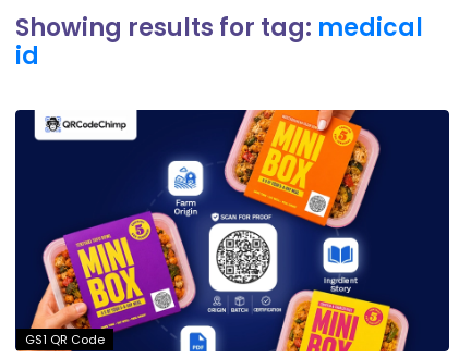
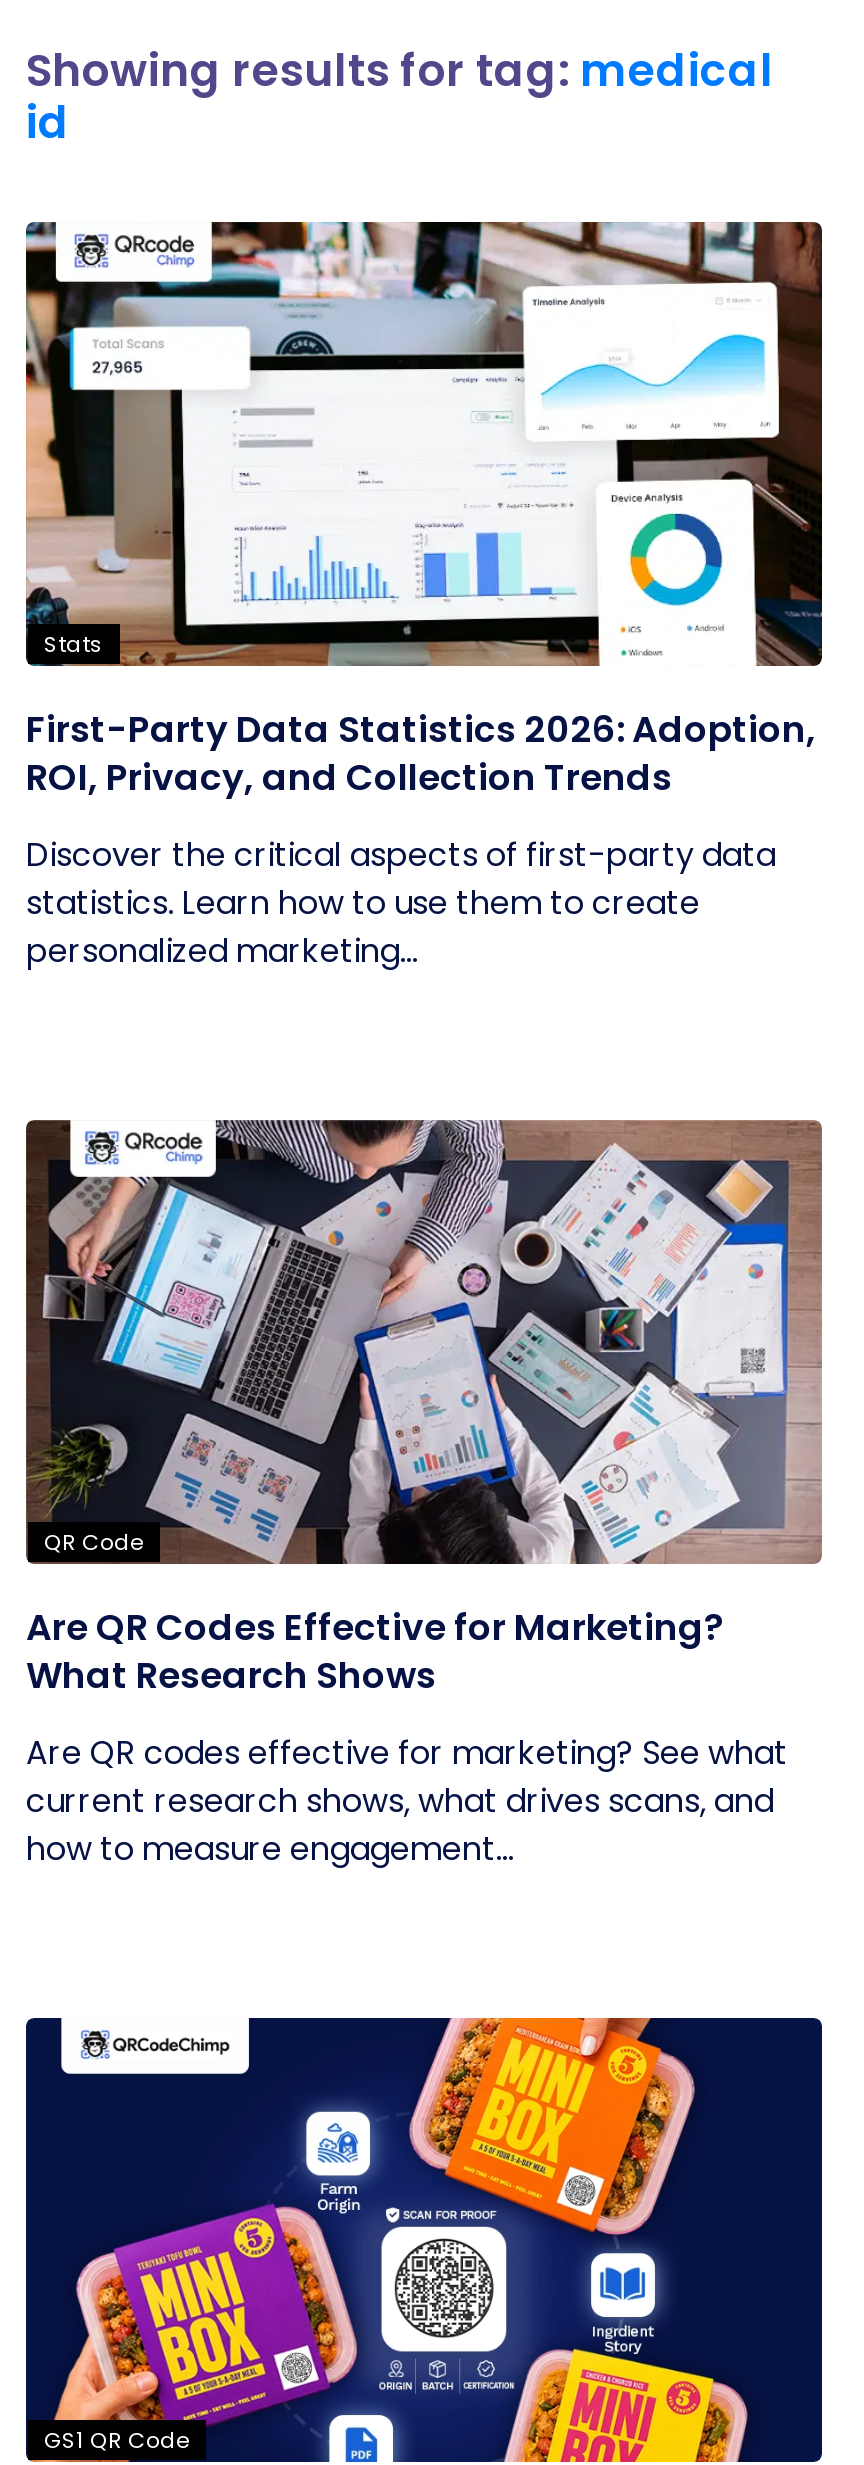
+ [image]
+ Stats
+ First-Party Data Statistics 2026: Adoption,
+ ROI, Privacy, and Collection Trends
+ Discover the critical aspects of first-party data
+ statistics. Learn how to use them to create
+ personalized marketing...

+ [image]
+ QR Code
+ Are QR Codes Effective for Marketing?
+ What Research Shows
+ Are QR codes effective for marketing? See what
+ current research shows, what drives scans, and
+ how to measure engagement...
